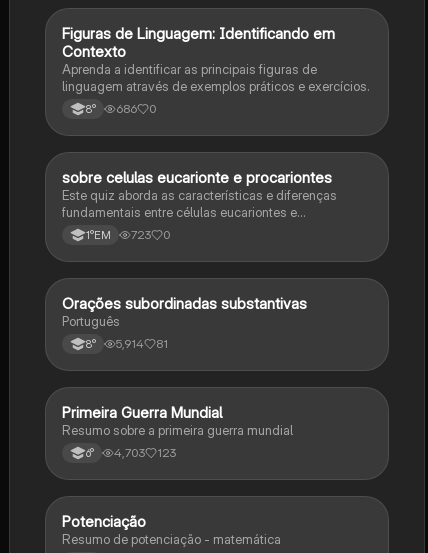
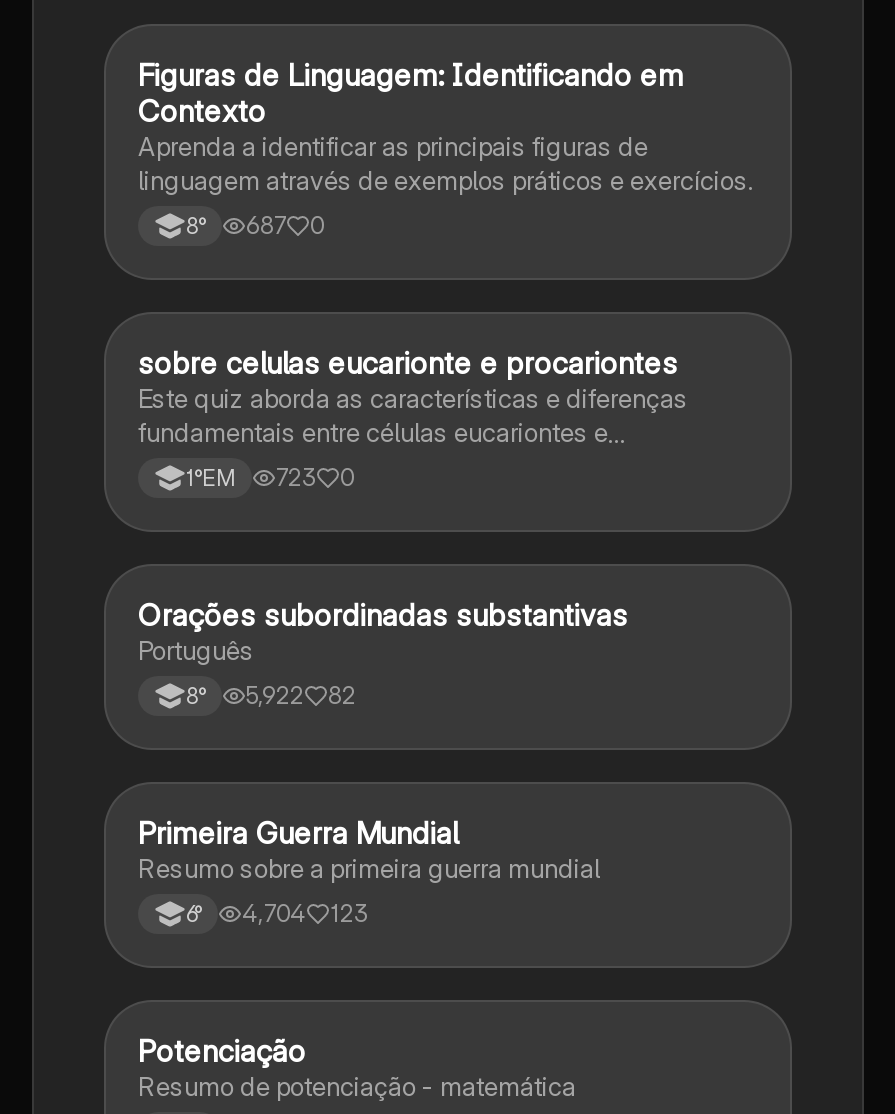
- 8° 686 0
+ 8° 687 0

- 5,914
+ 5,922

- 81
+ 82

- 4,703
+ 4,704
